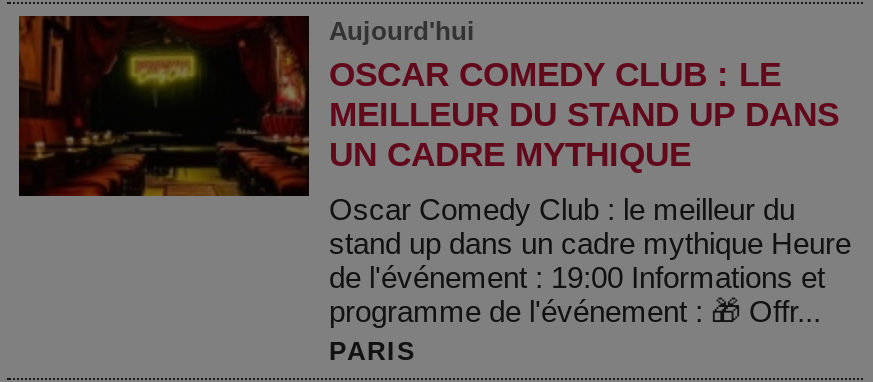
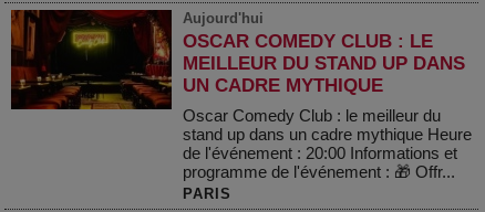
- de l'événement : 19:00 Informations et
+ de l'événement : 20:00 Informations et
